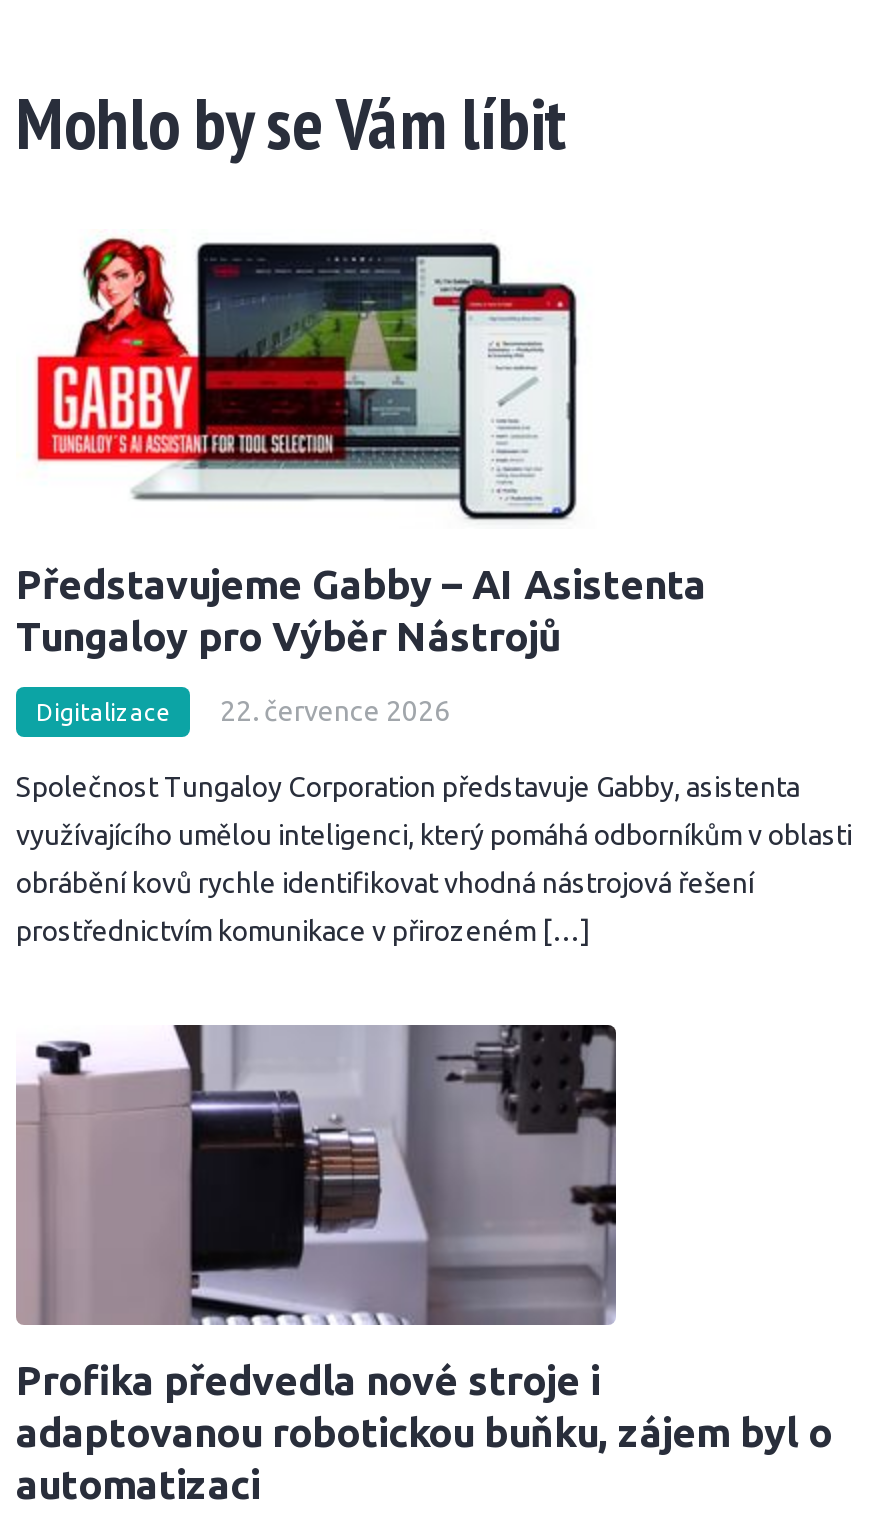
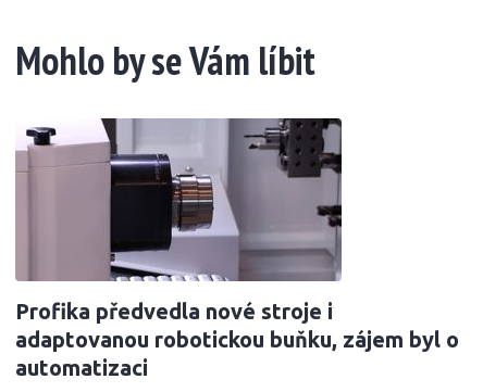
- [image]
- Představujeme Gabby – AI Asistenta
- Tungaloy pro Výběr Nástrojů
- Digitalizace
- 22. července 2026
- Společnost Tungaloy Corporation představuje Gabby, asistenta
- využívajícího umělou inteligenci, který pomáhá odborníkům v oblasti
- obrábění kovů rychle identifikovat vhodná nástrojová řešení
- prostřednictvím komunikace v přirozeném […]
